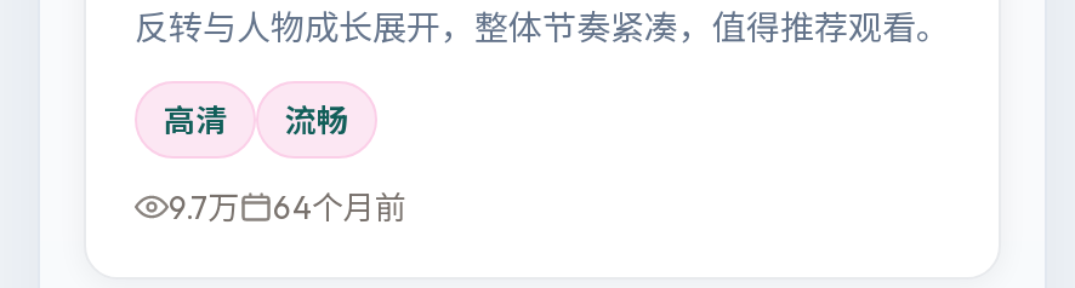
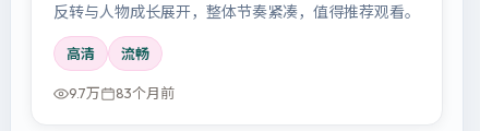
- 9.7万 64个月前
+ 9.7万 83个月前
